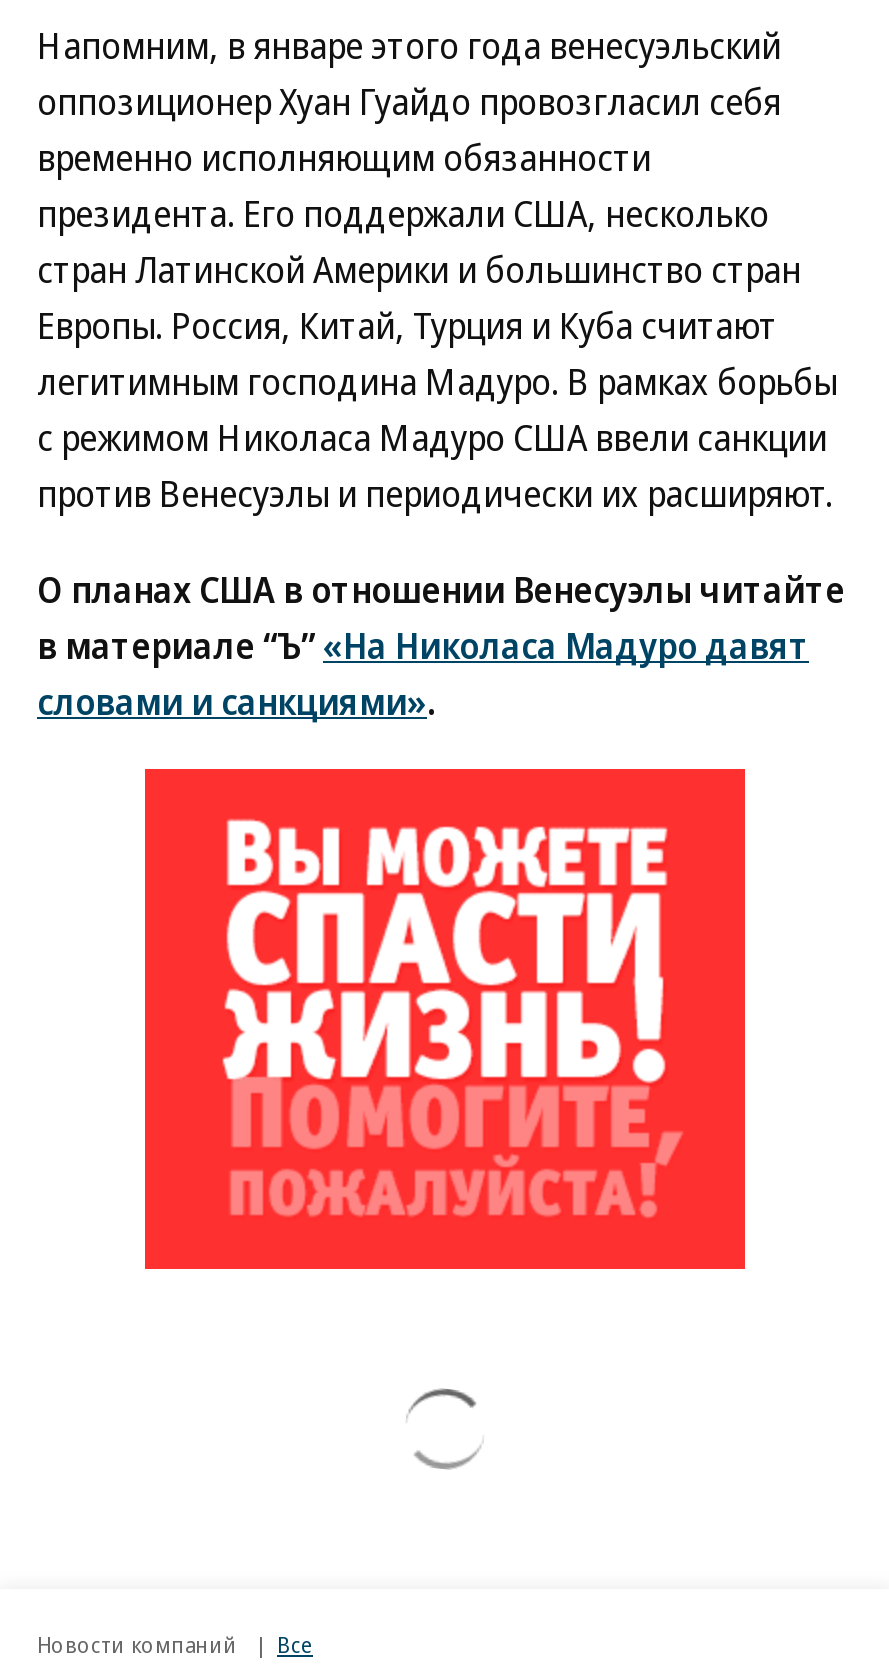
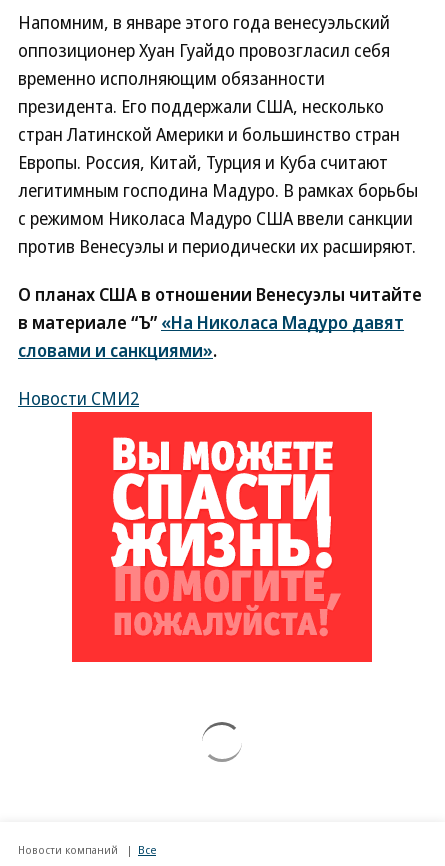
+ Новости СМИ2
